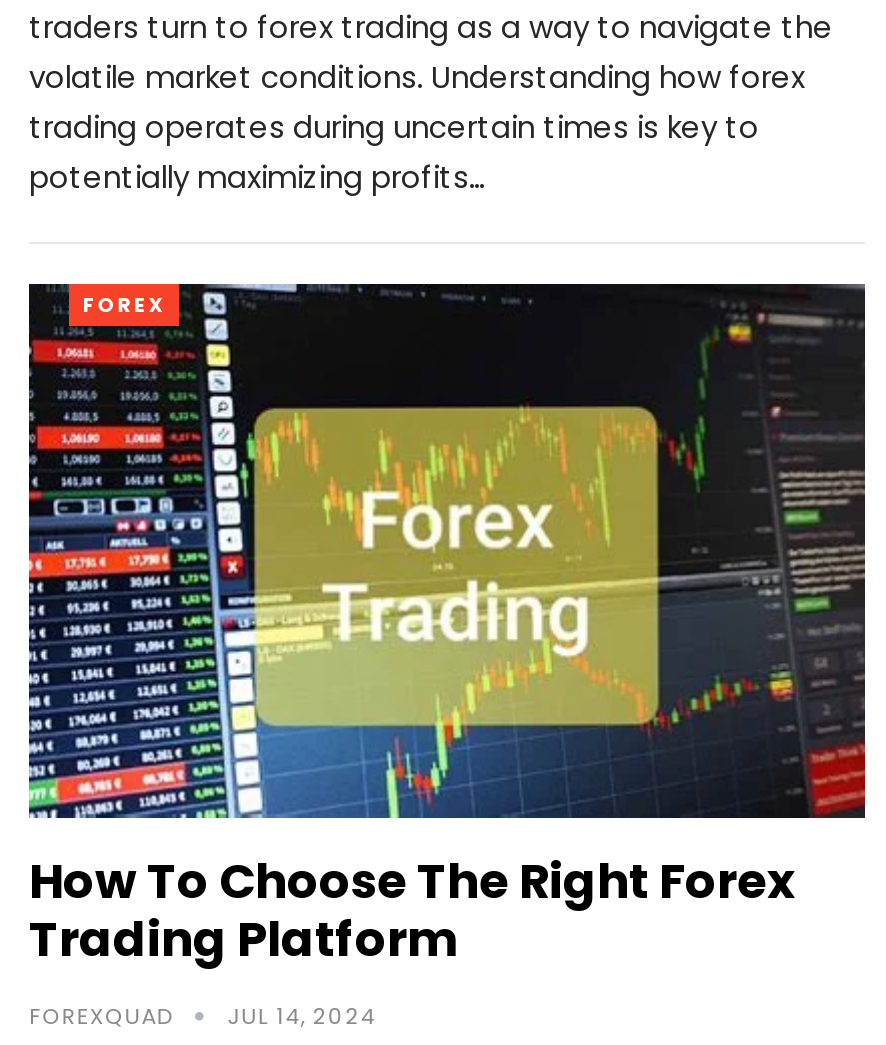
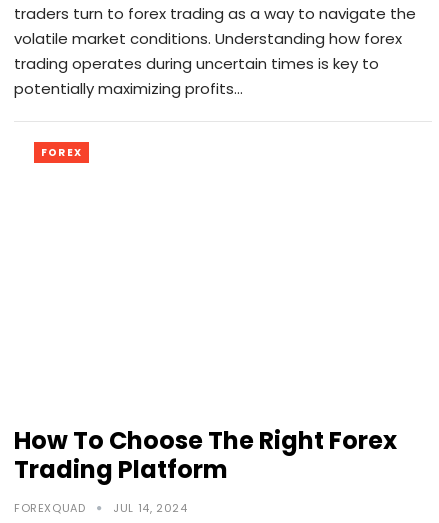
- [image]
